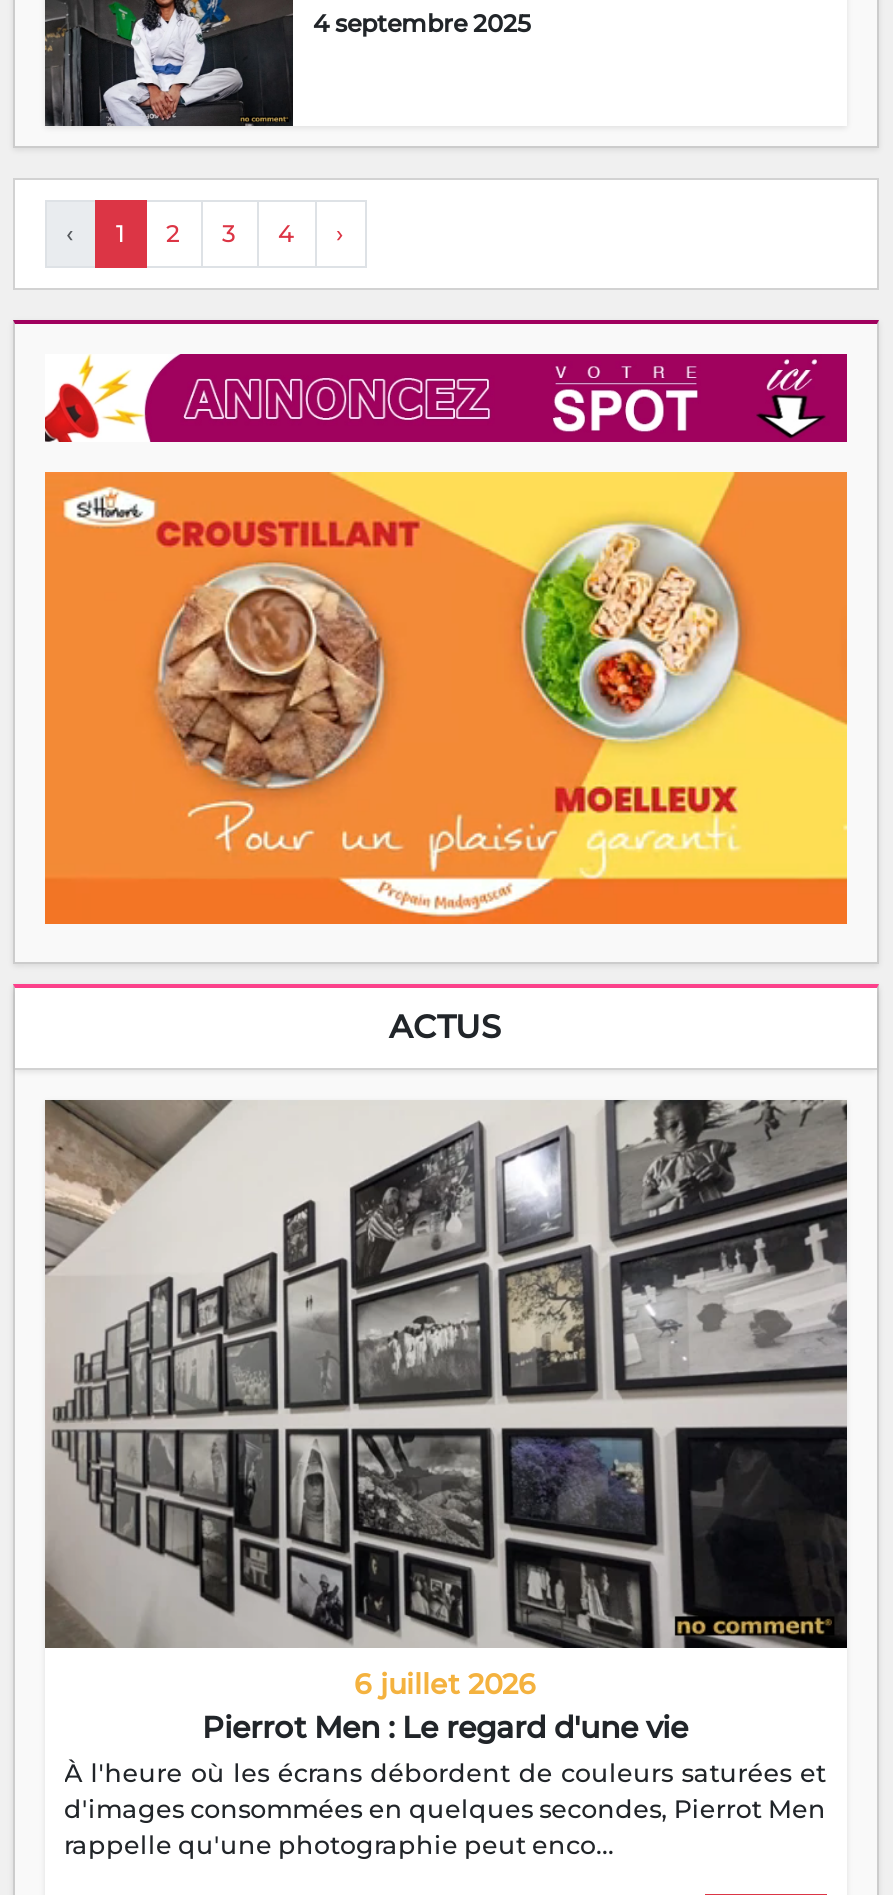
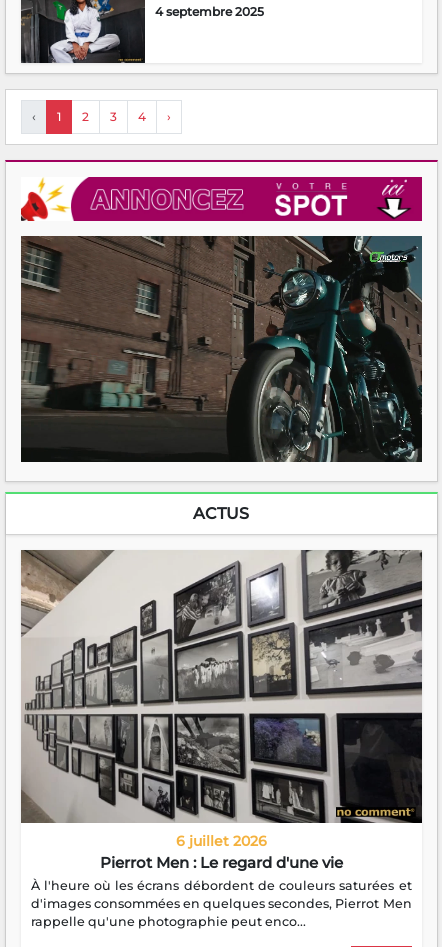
- [image]
+ [image]
